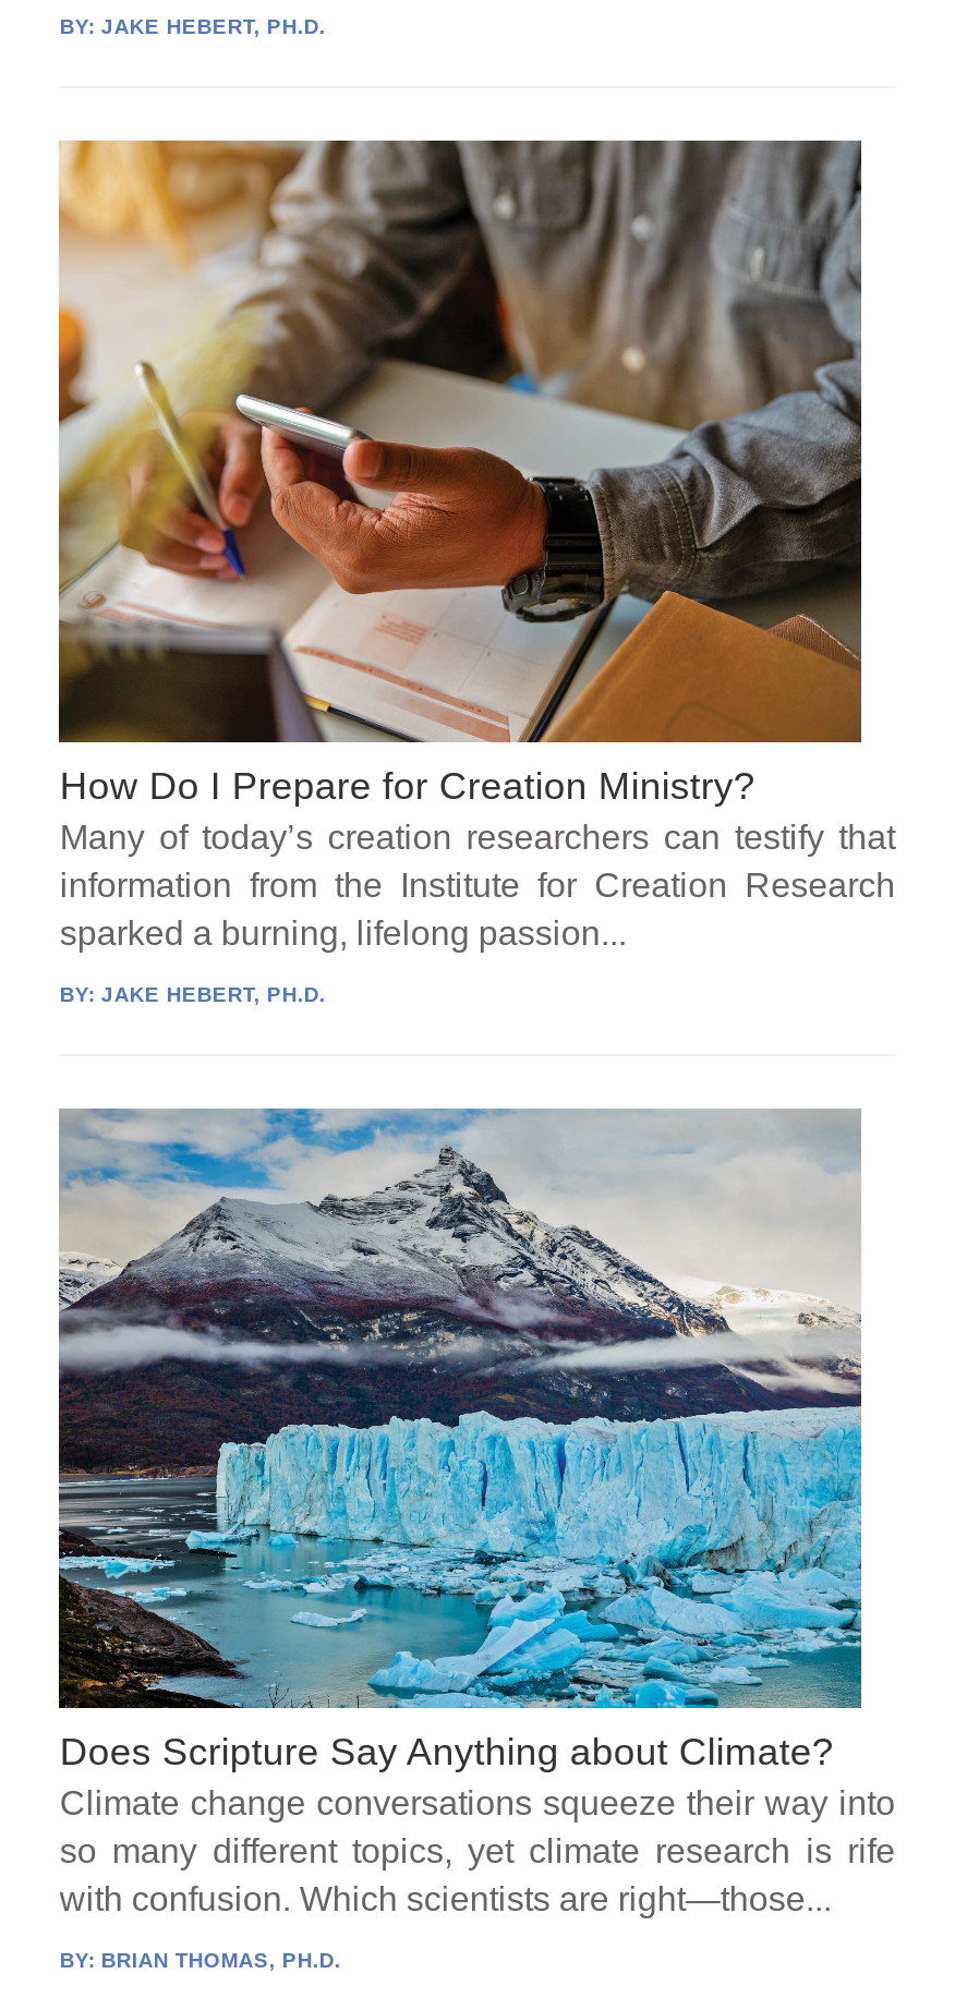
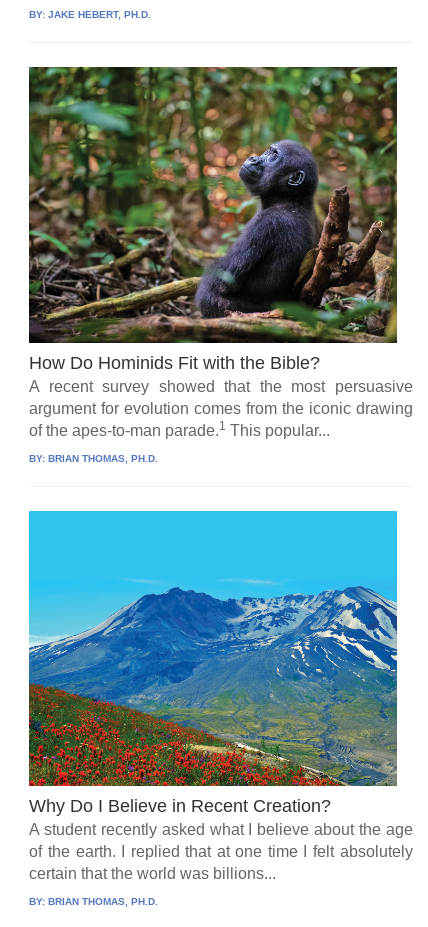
- [image]
- How Do I Prepare for Creation Ministry?
- Many of today’s creation researchers can testify that
- information from the Institute for Creation Research
- sparked a burning, lifelong passion...
+ [image]
+ How Do Hominids Fit with the Bible?
+ A recent survey showed that the most persuasive
+ argument for evolution comes from the iconic drawing
+ of the apes-to-man parade. 1 This popular...

- BY: JAKE HEBERT, PH.D.
+ BY: BRIAN THOMAS, PH.D.

- [image]
- Does Scripture Say Anything about Climate?
- Climate change conversations squeeze their way into
- so many different topics, yet climate research is rife
- with confusion. Which scientists are right—those...
+ [image]
+ Why Do I Believe in Recent Creation?
+ A student recently asked what I believe about the age
+ of the earth. I replied that at one time I felt absolutely
+ certain that the world was billions...
